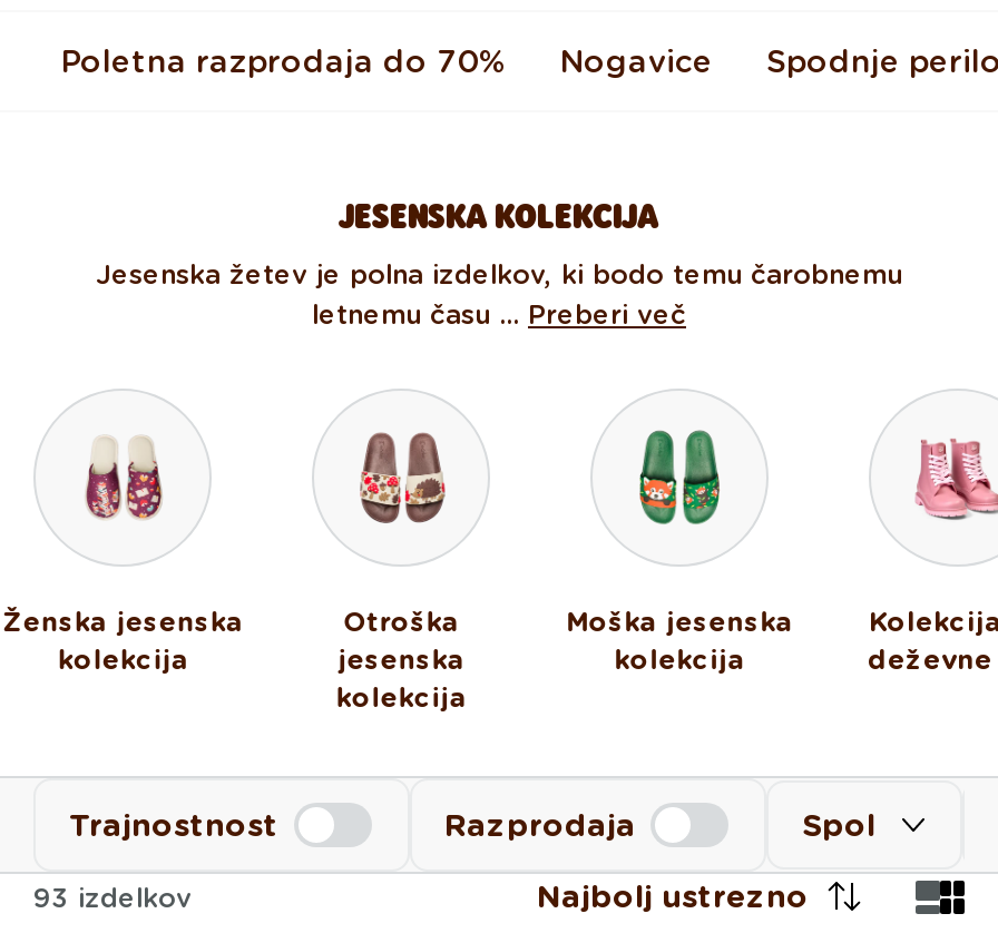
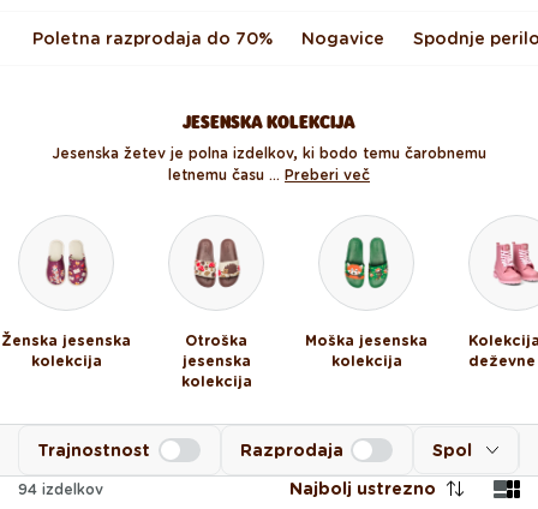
- 93 izdelkov
+ 94 izdelkov
